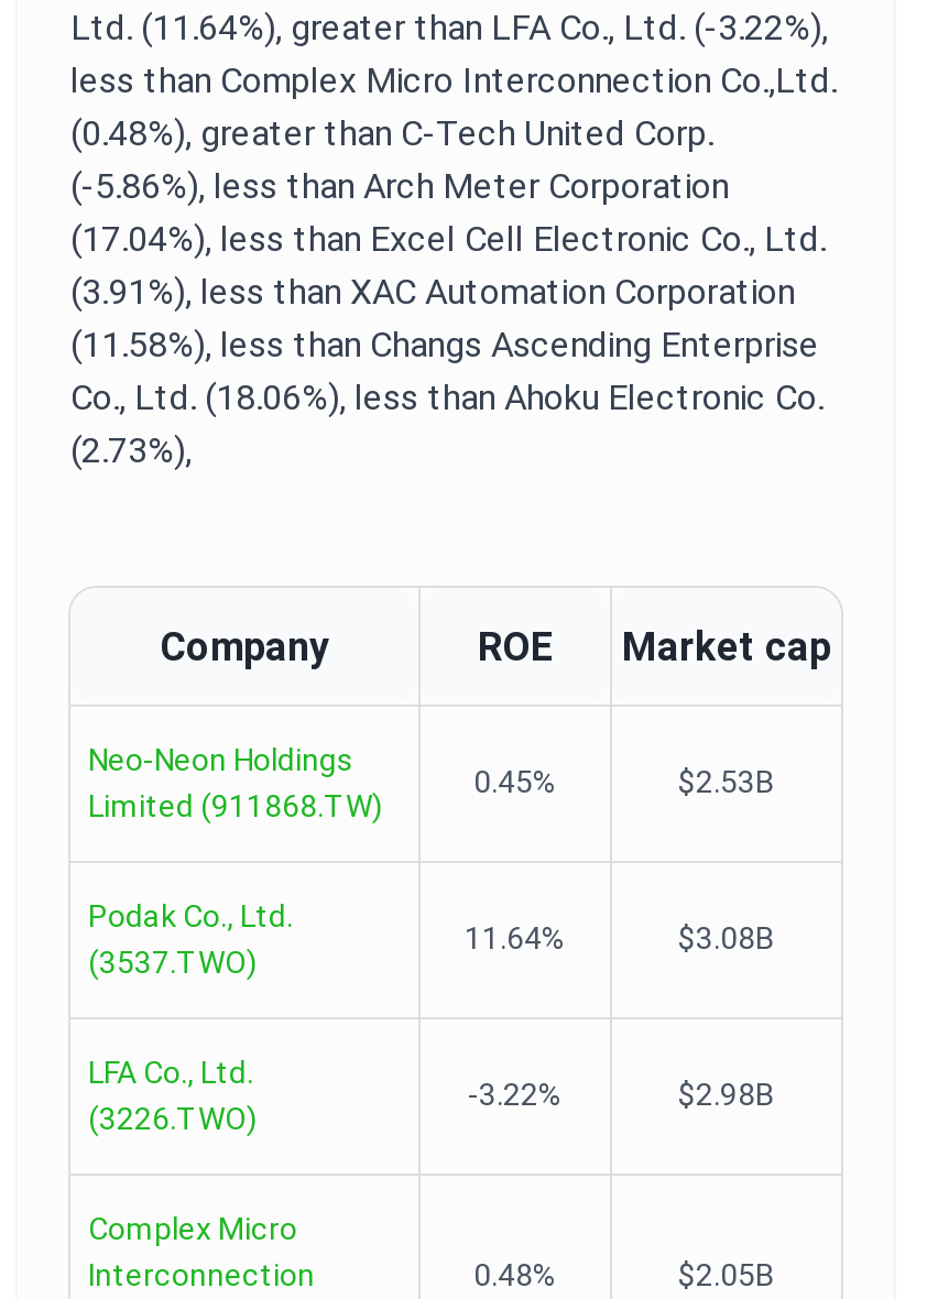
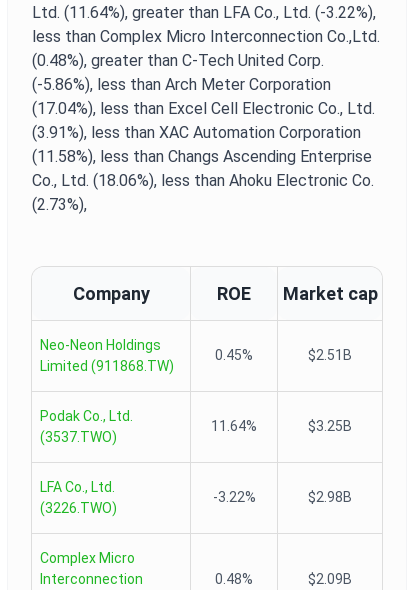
- $2.53B
+ $2.51B

- $3.08B
+ $3.25B

- $2.05B
+ $2.09B
